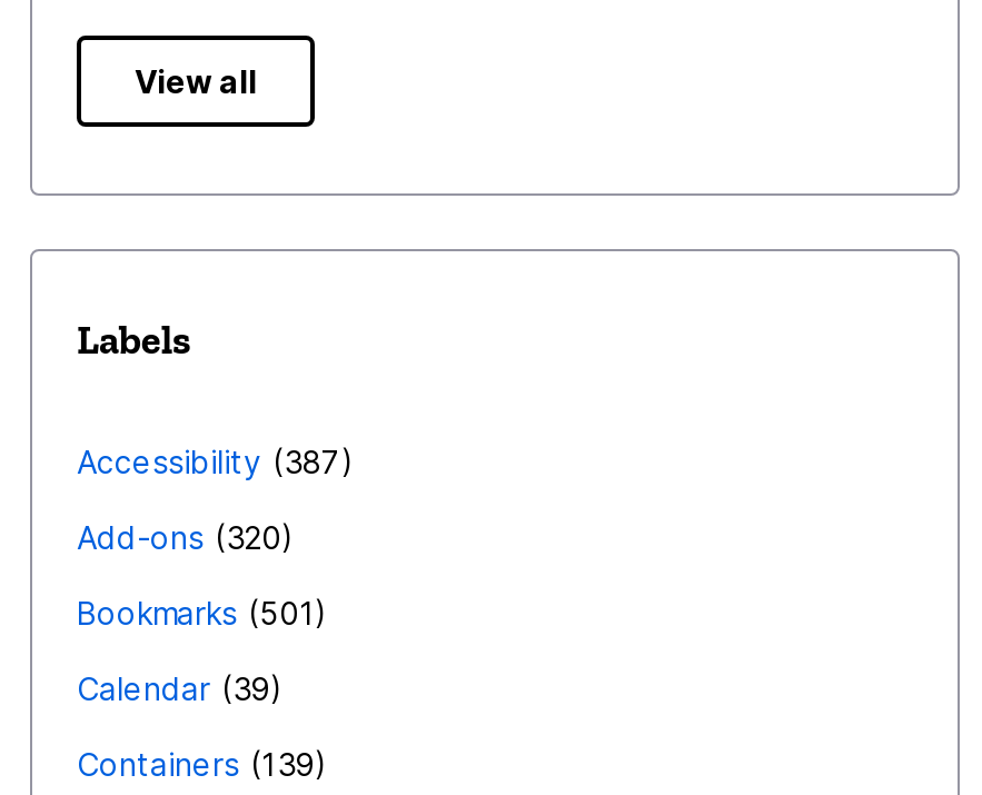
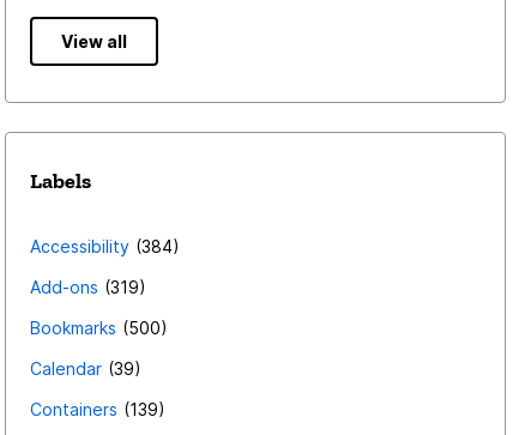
- Accessibility 387
+ Accessibility 384

- Add-ons 320
+ Add-ons 319

- Bookmarks 501
+ Bookmarks 500
